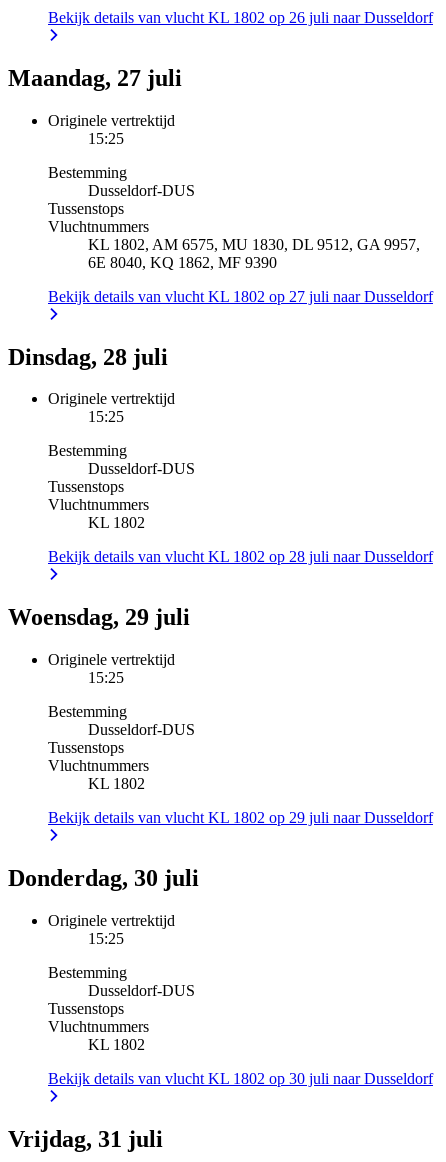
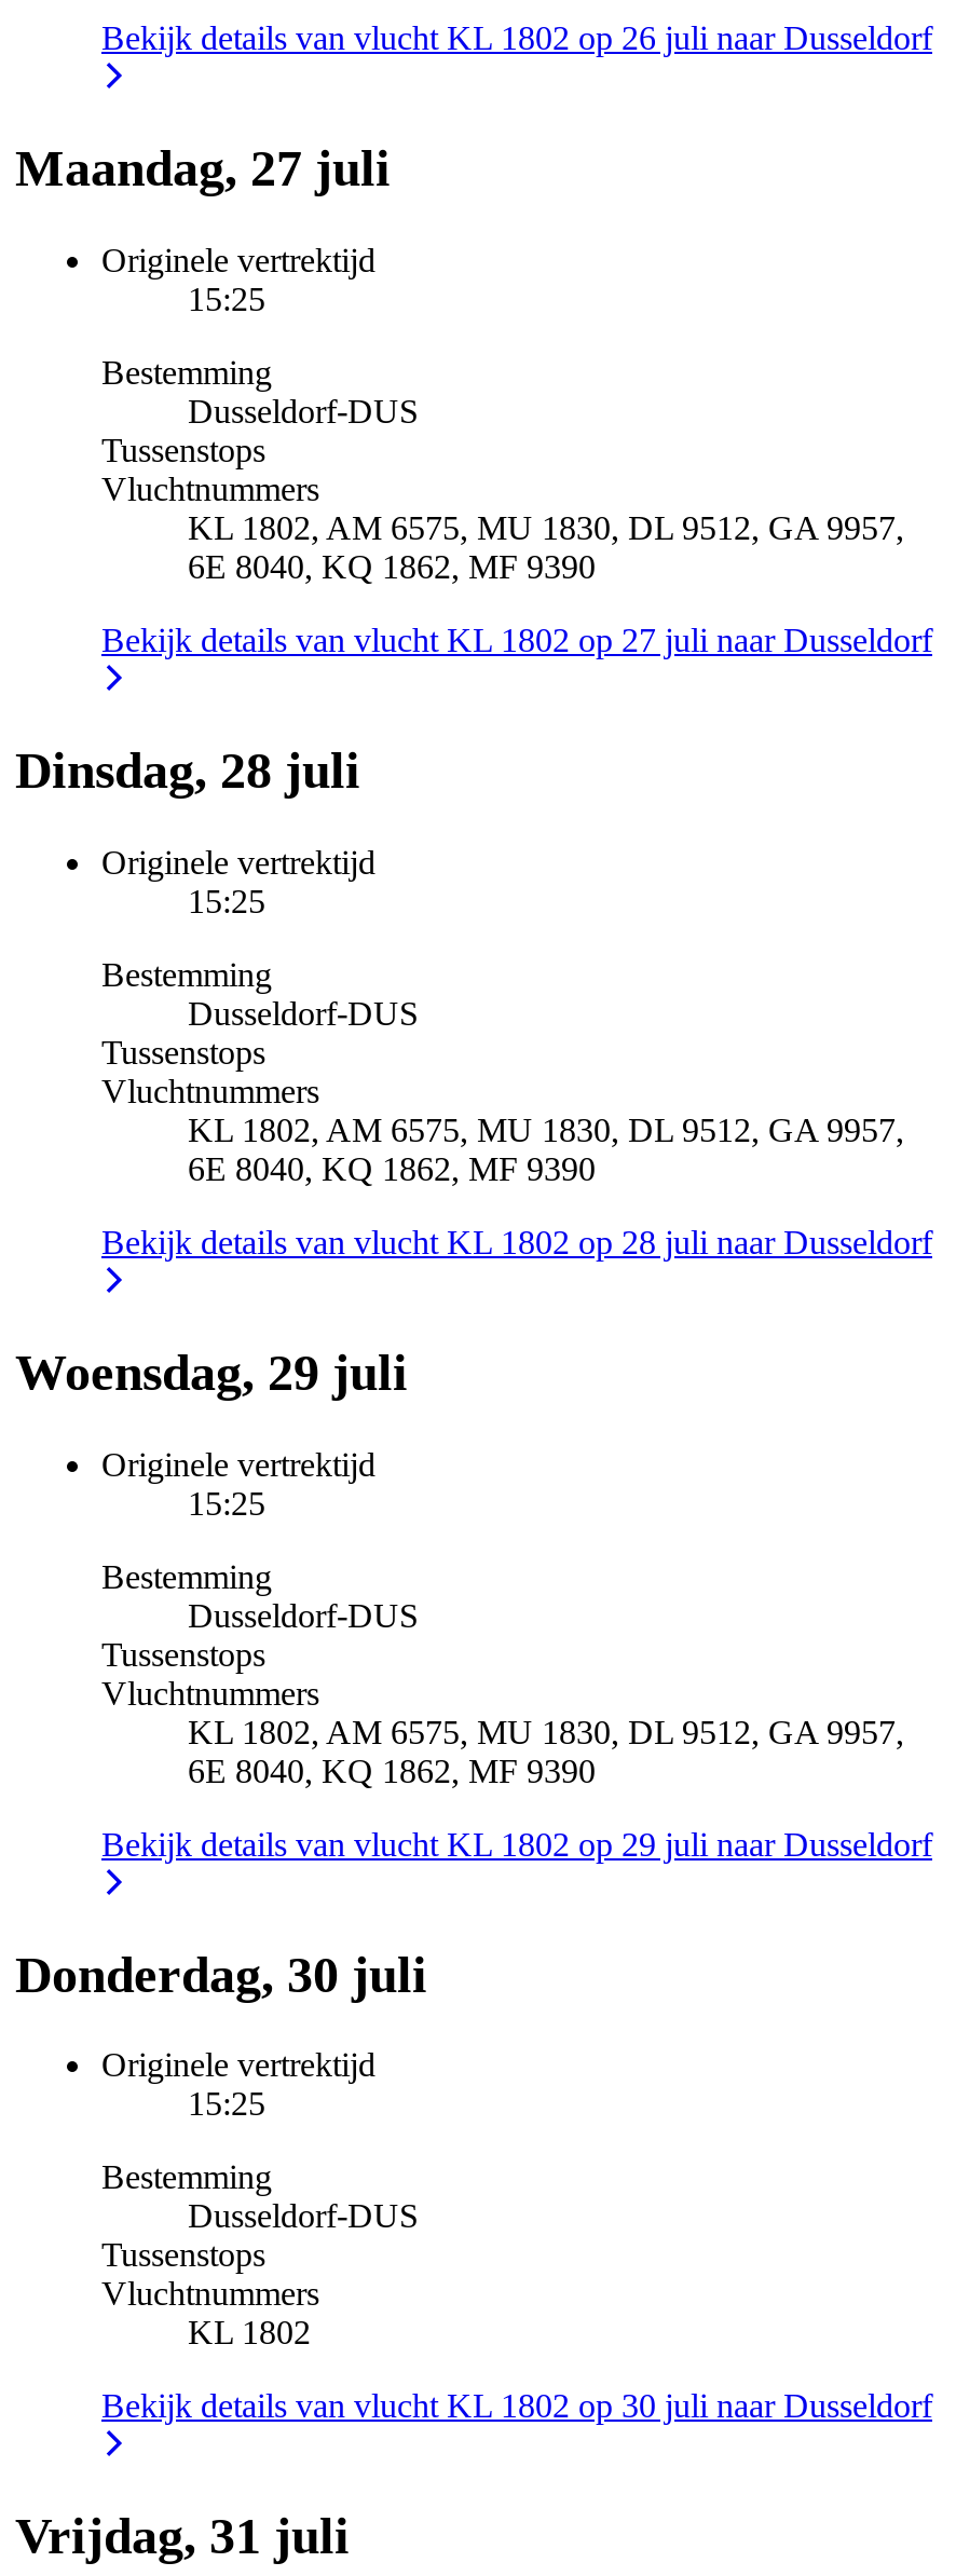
- KL 1802
+ KL 1802, AM 6575, MU 1830, DL 9512, GA 9957,
+ 6E 8040, KQ 1862, MF 9390

- KL 1802
+ KL 1802, AM 6575, MU 1830, DL 9512, GA 9957,
+ 6E 8040, KQ 1862, MF 9390
